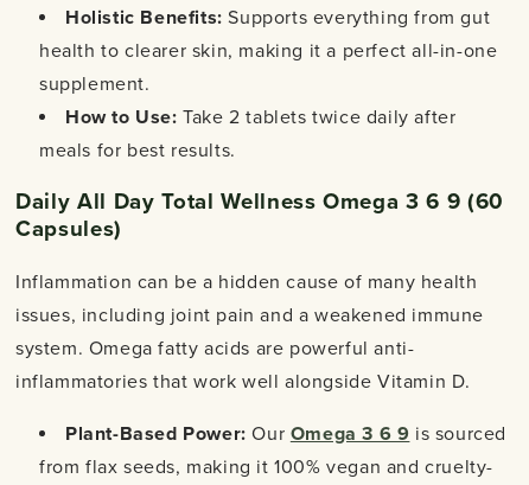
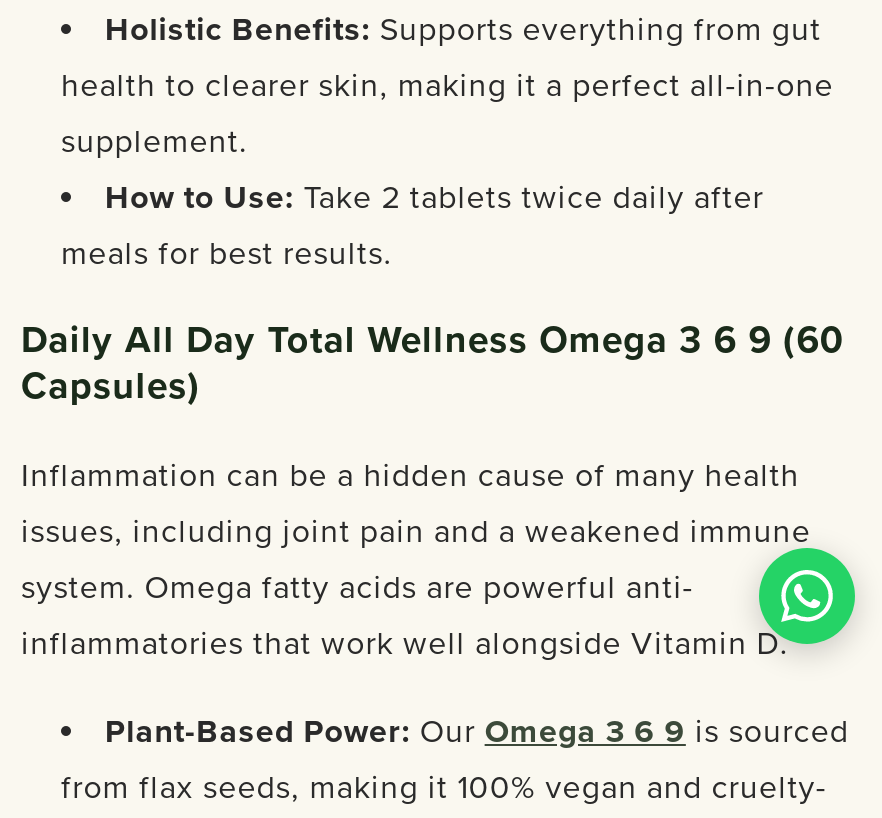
+ [image]
